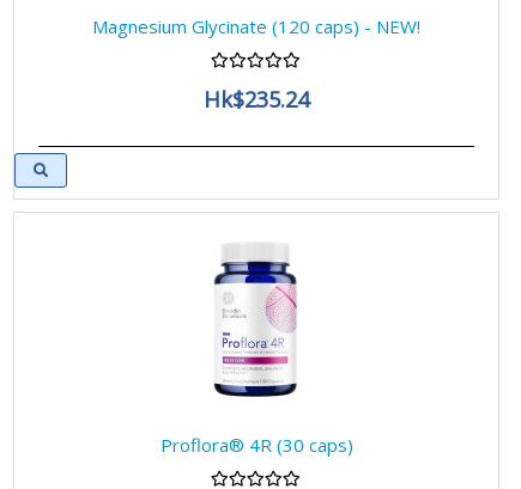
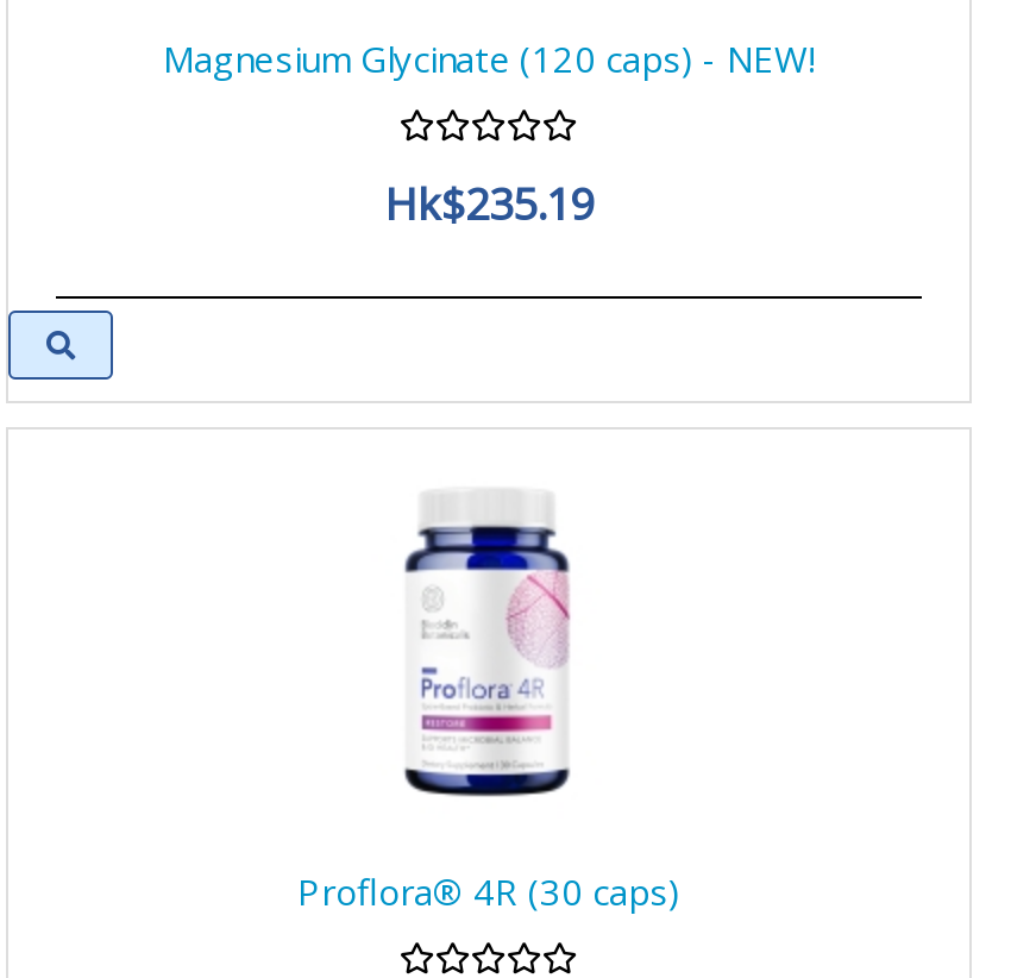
- Hk$235.24
+ Hk$235.19
